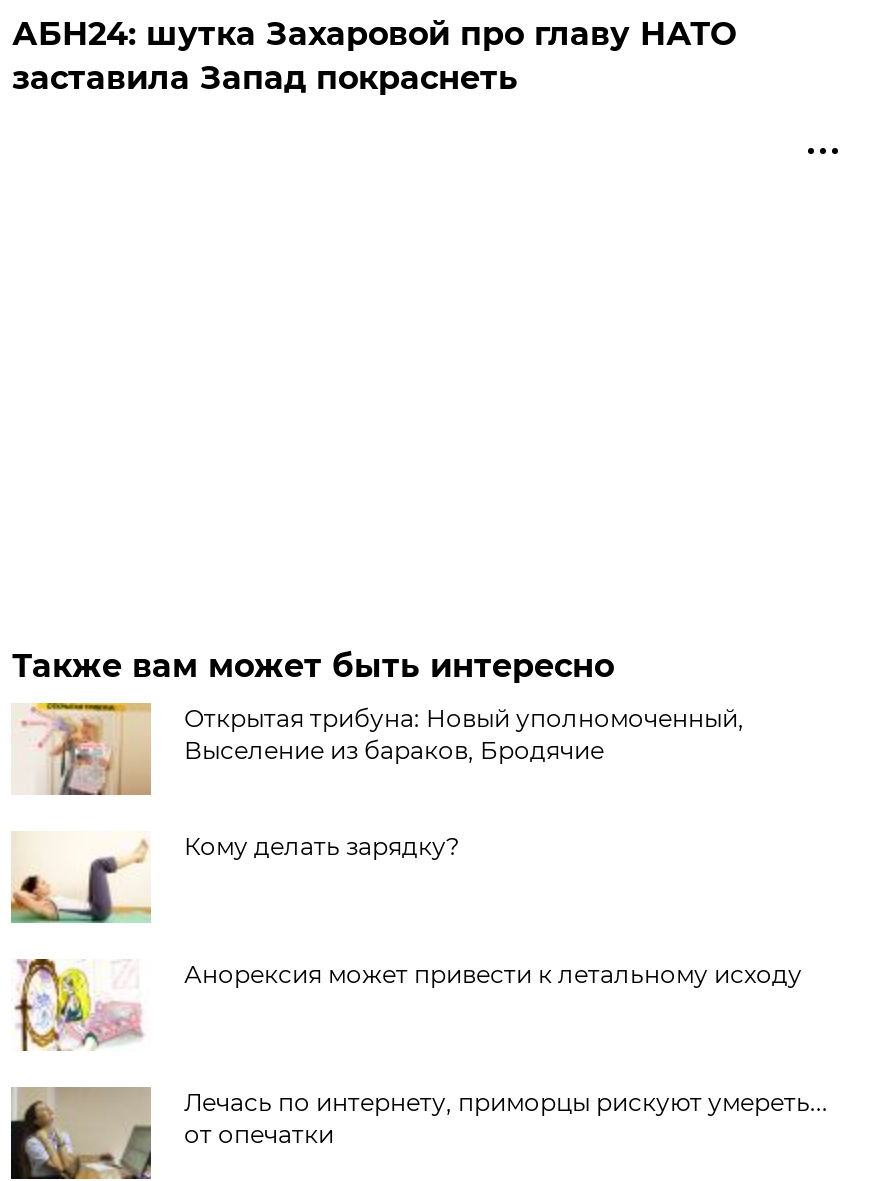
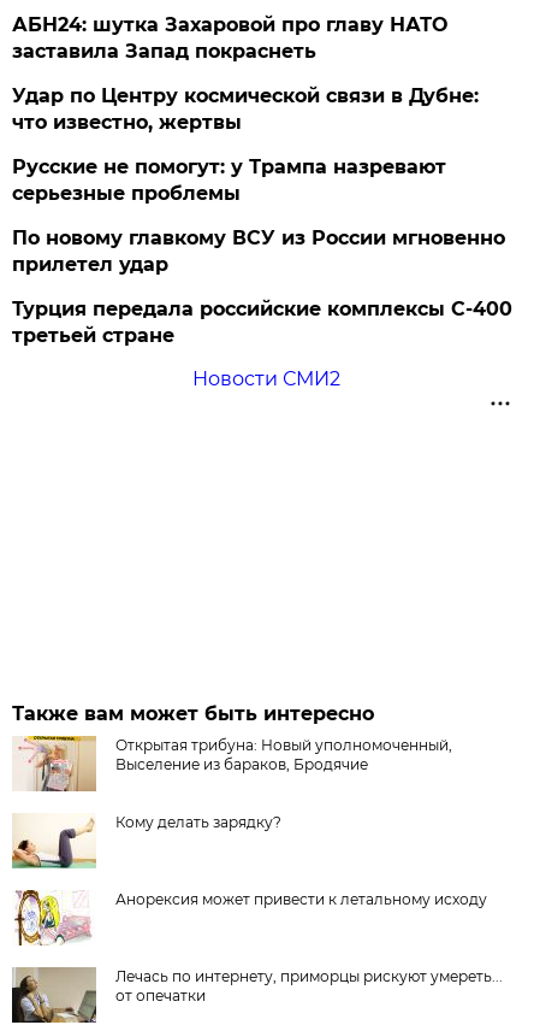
+ Удар по Центру космической связи в Дубне:
+ что известно, жертвы
+ Русские не помогут: у Трампа назревают
+ серьезные проблемы
+ По новому главкому ВСУ из России мгновенно
+ прилетел удар
+ Турция передала российские комплексы С-400
+ третьей стране
+ Новости СМИ2
